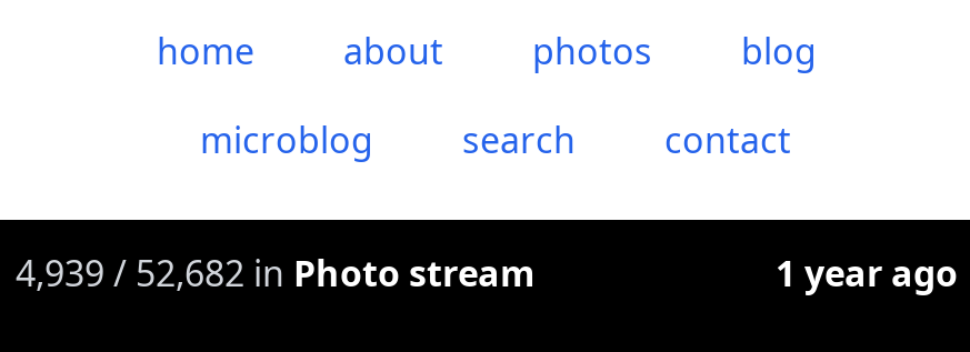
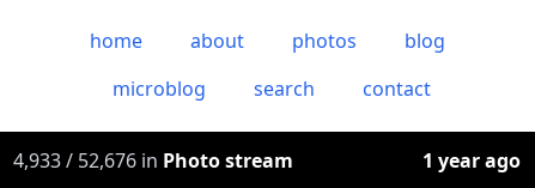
- 4,939 / 52,682 in Photo stream
+ 4,933 / 52,676 in Photo stream
